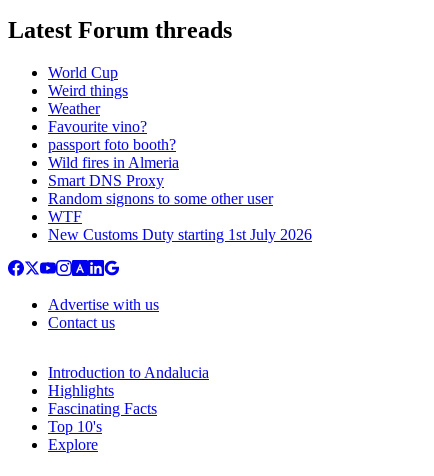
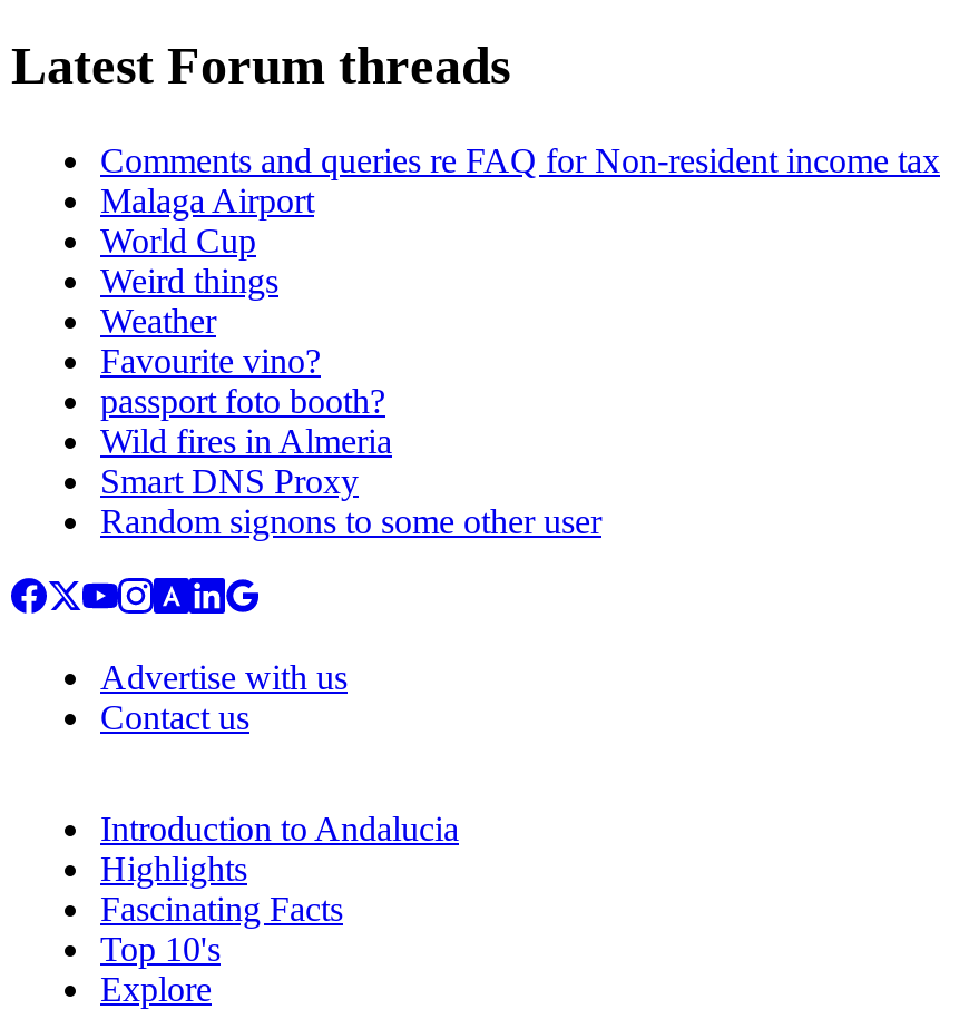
+ Comments and queries re FAQ for Non-resident income tax
+ Malaga Airport

moved down: World Cup | Weird things | Weather | Favourite vino? | passport foto booth? | Wild fires in Almeria | Smart DNS Proxy | Random signons to some other user

- WTF
- New Customs Duty starting 1st July 2026
